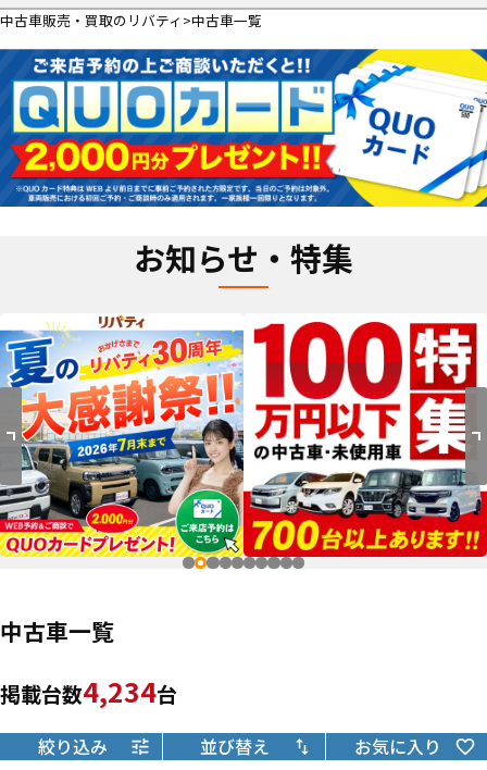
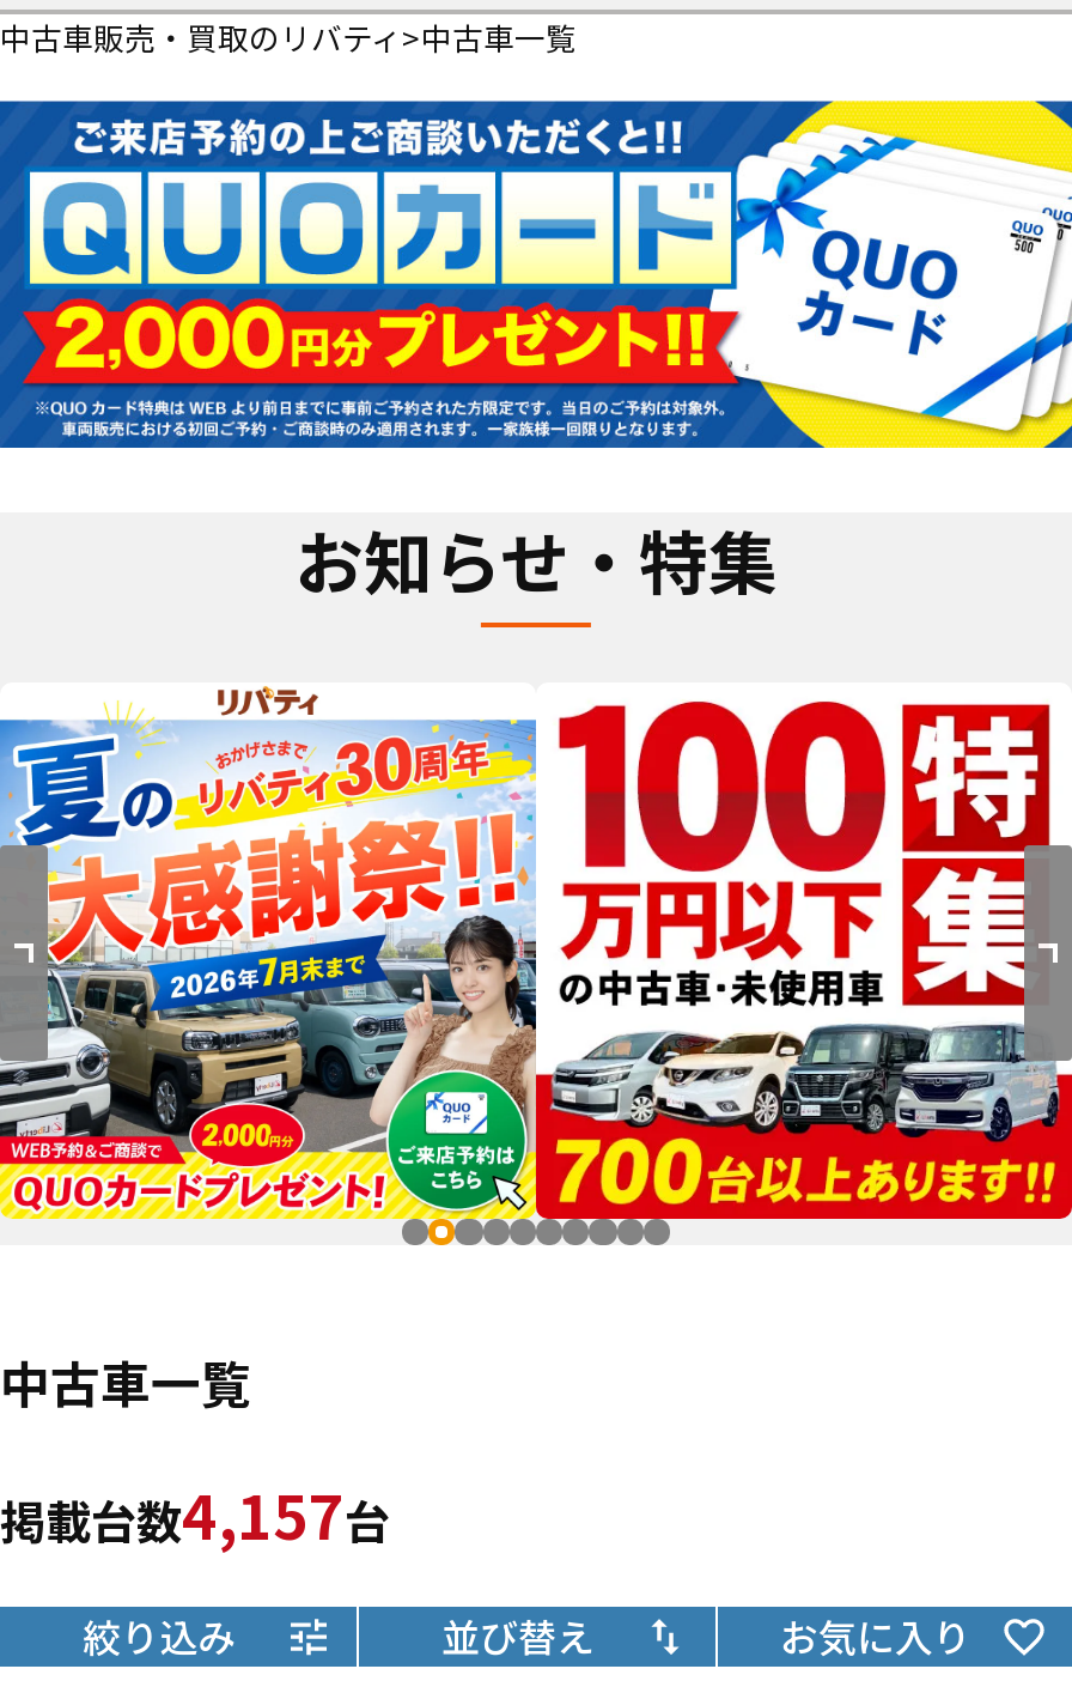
- 掲載台数4,234台
+ 掲載台数4,157台
